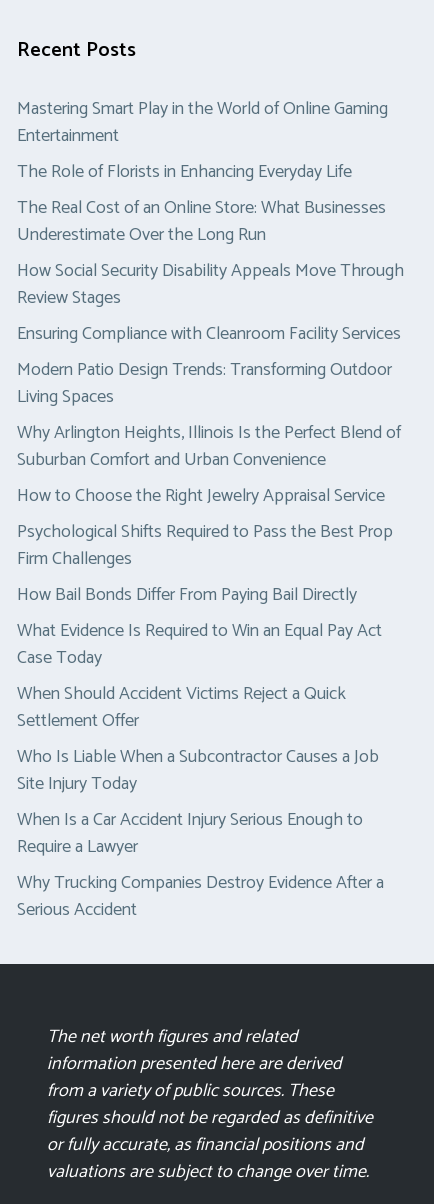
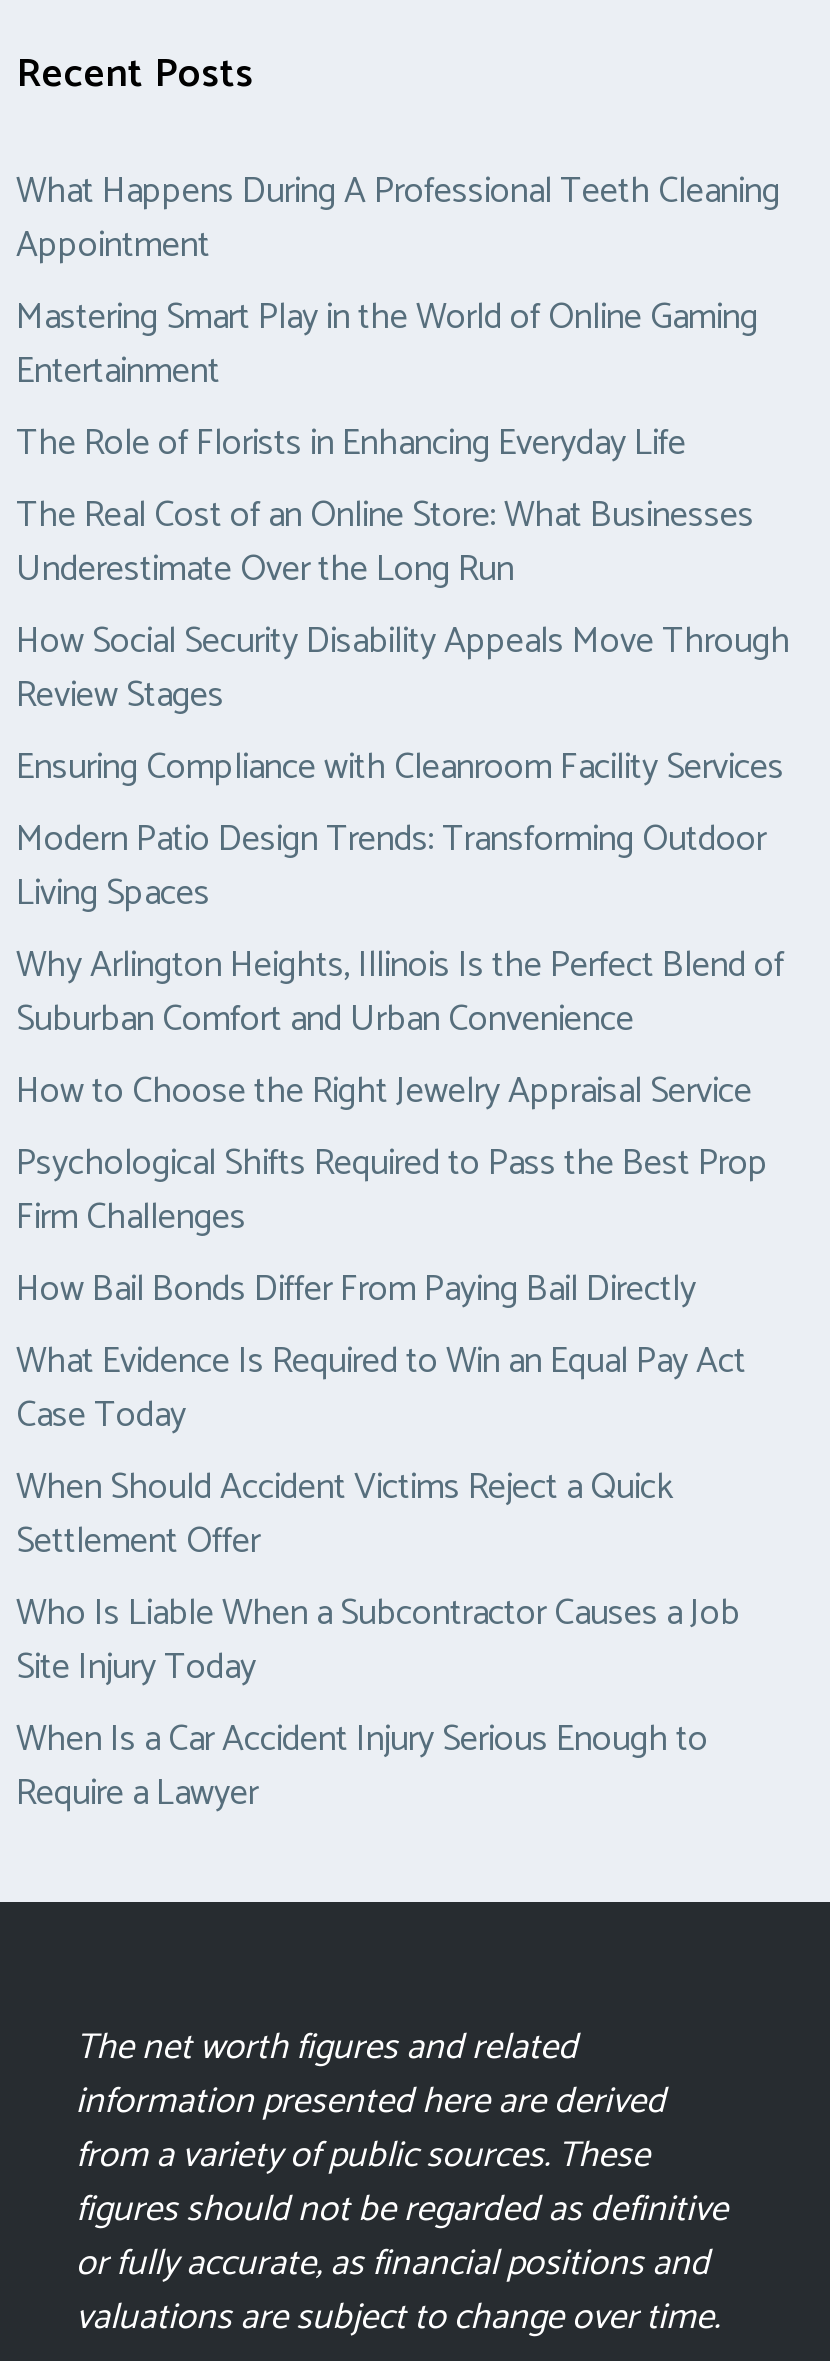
+ What Happens During A Professional Teeth Cleaning
+ Appointment

moved down: Mastering Smart Play in the World of Online Gaming | Entertainment | The Role of Florists in Enhancing Everyday Life | ... | When Is a Car Accident Injury Serious Enough to | Require a Lawyer

- Why Trucking Companies Destroy Evidence After a
- Serious Accident
